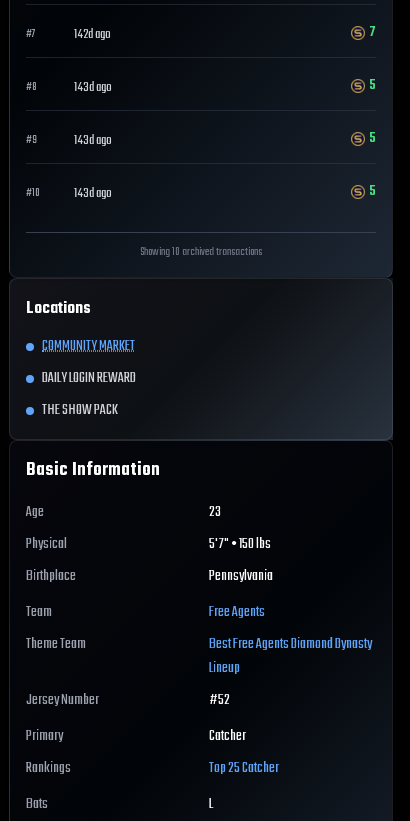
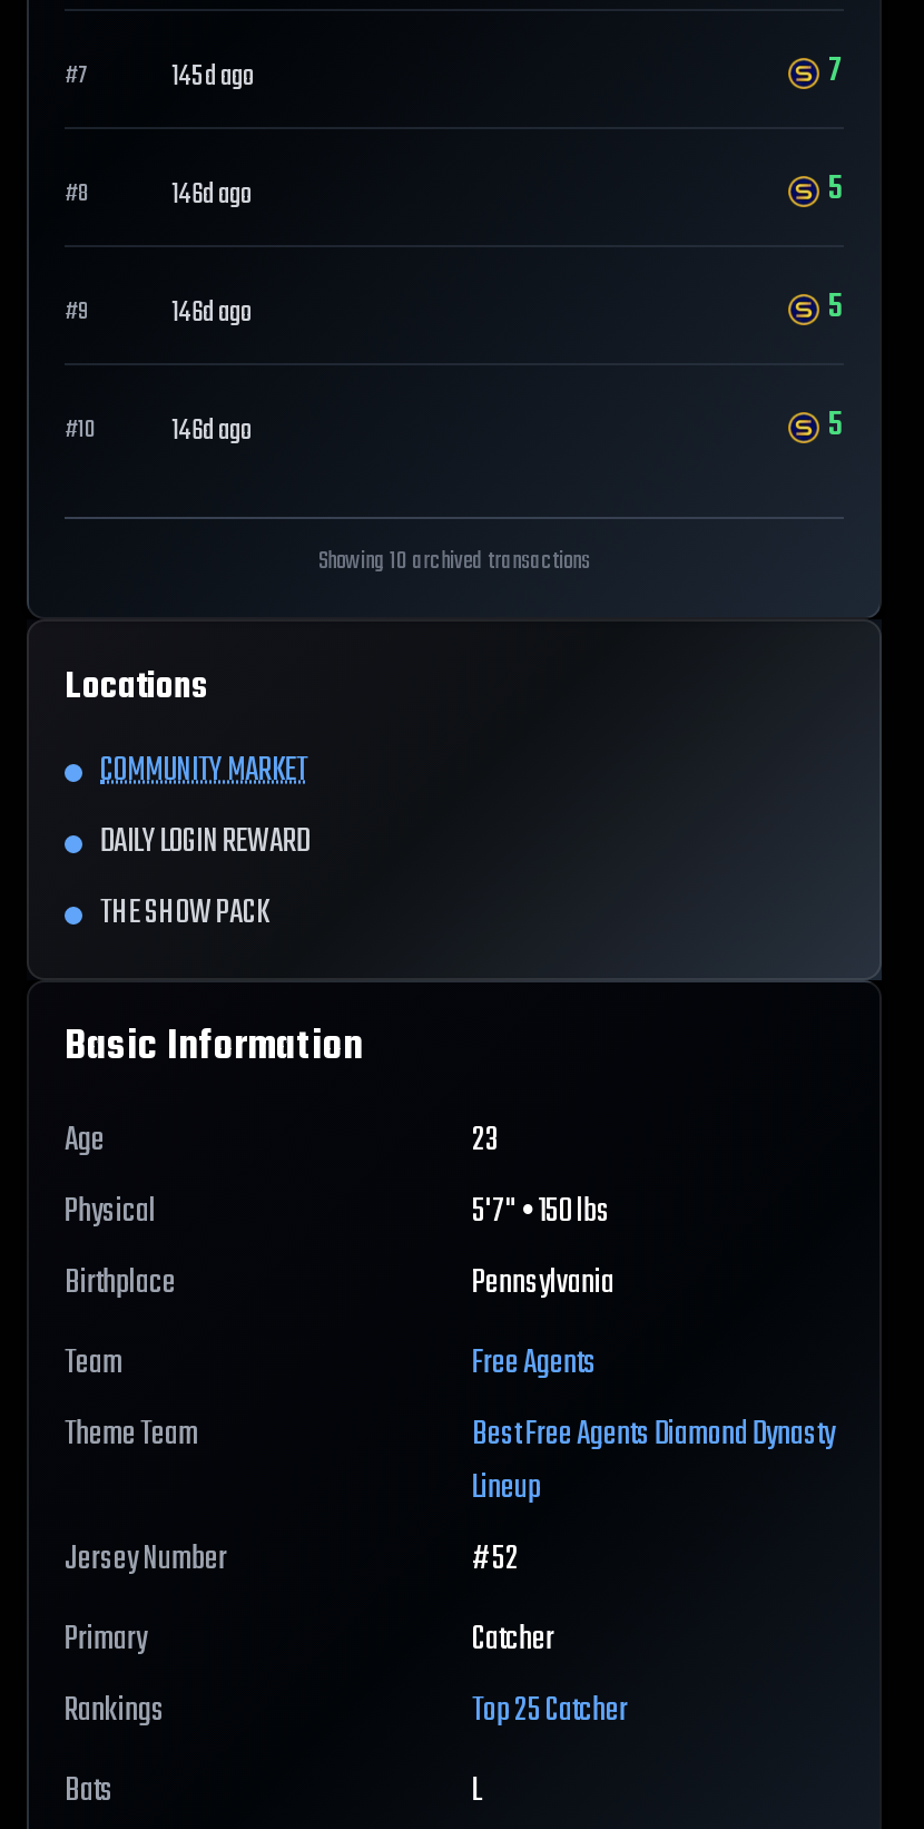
- 142d ago
+ 145d ago

- 143d ago
+ 146d ago

- 143d ago
+ 146d ago

- #10 143d ago
+ #10 146d ago
